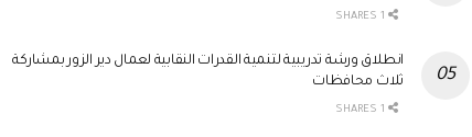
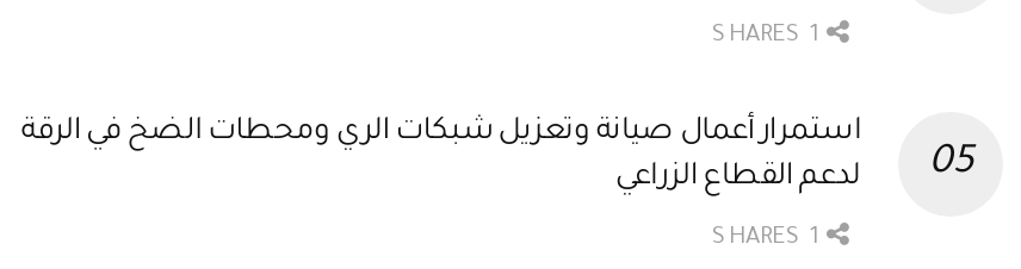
- انطلاق ورشة تدريبية لتنمية القدرات النقابية لعمال دير الزور بمشاركة
- ثلاث محافظات
+ استمرار أعمال صيانة وتعزيل شبكات الري ومحطات الضخ في الرقة
+ لدعم القطاع الزراعي
